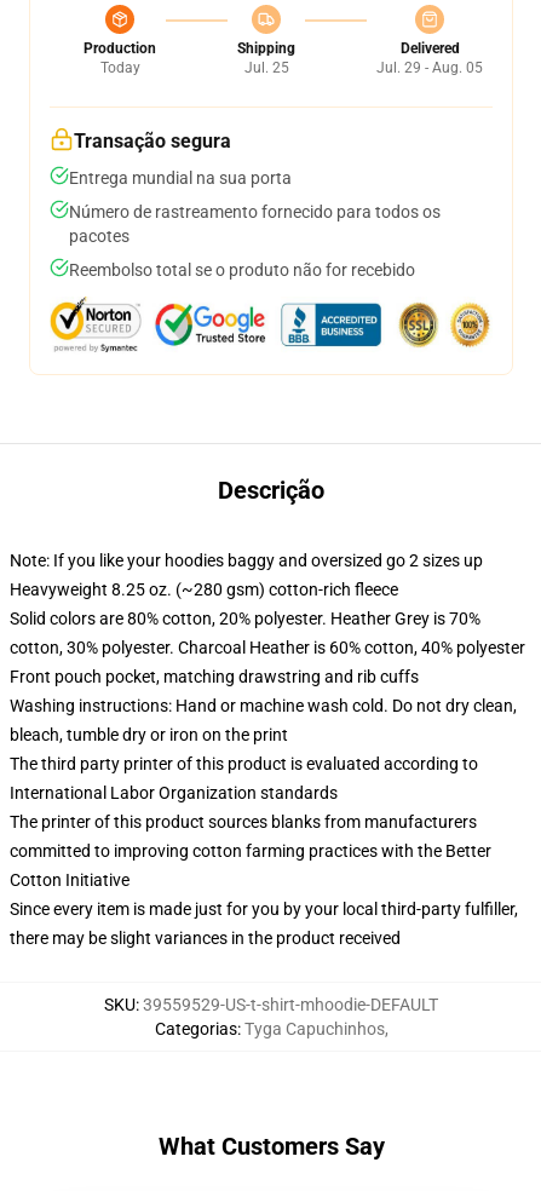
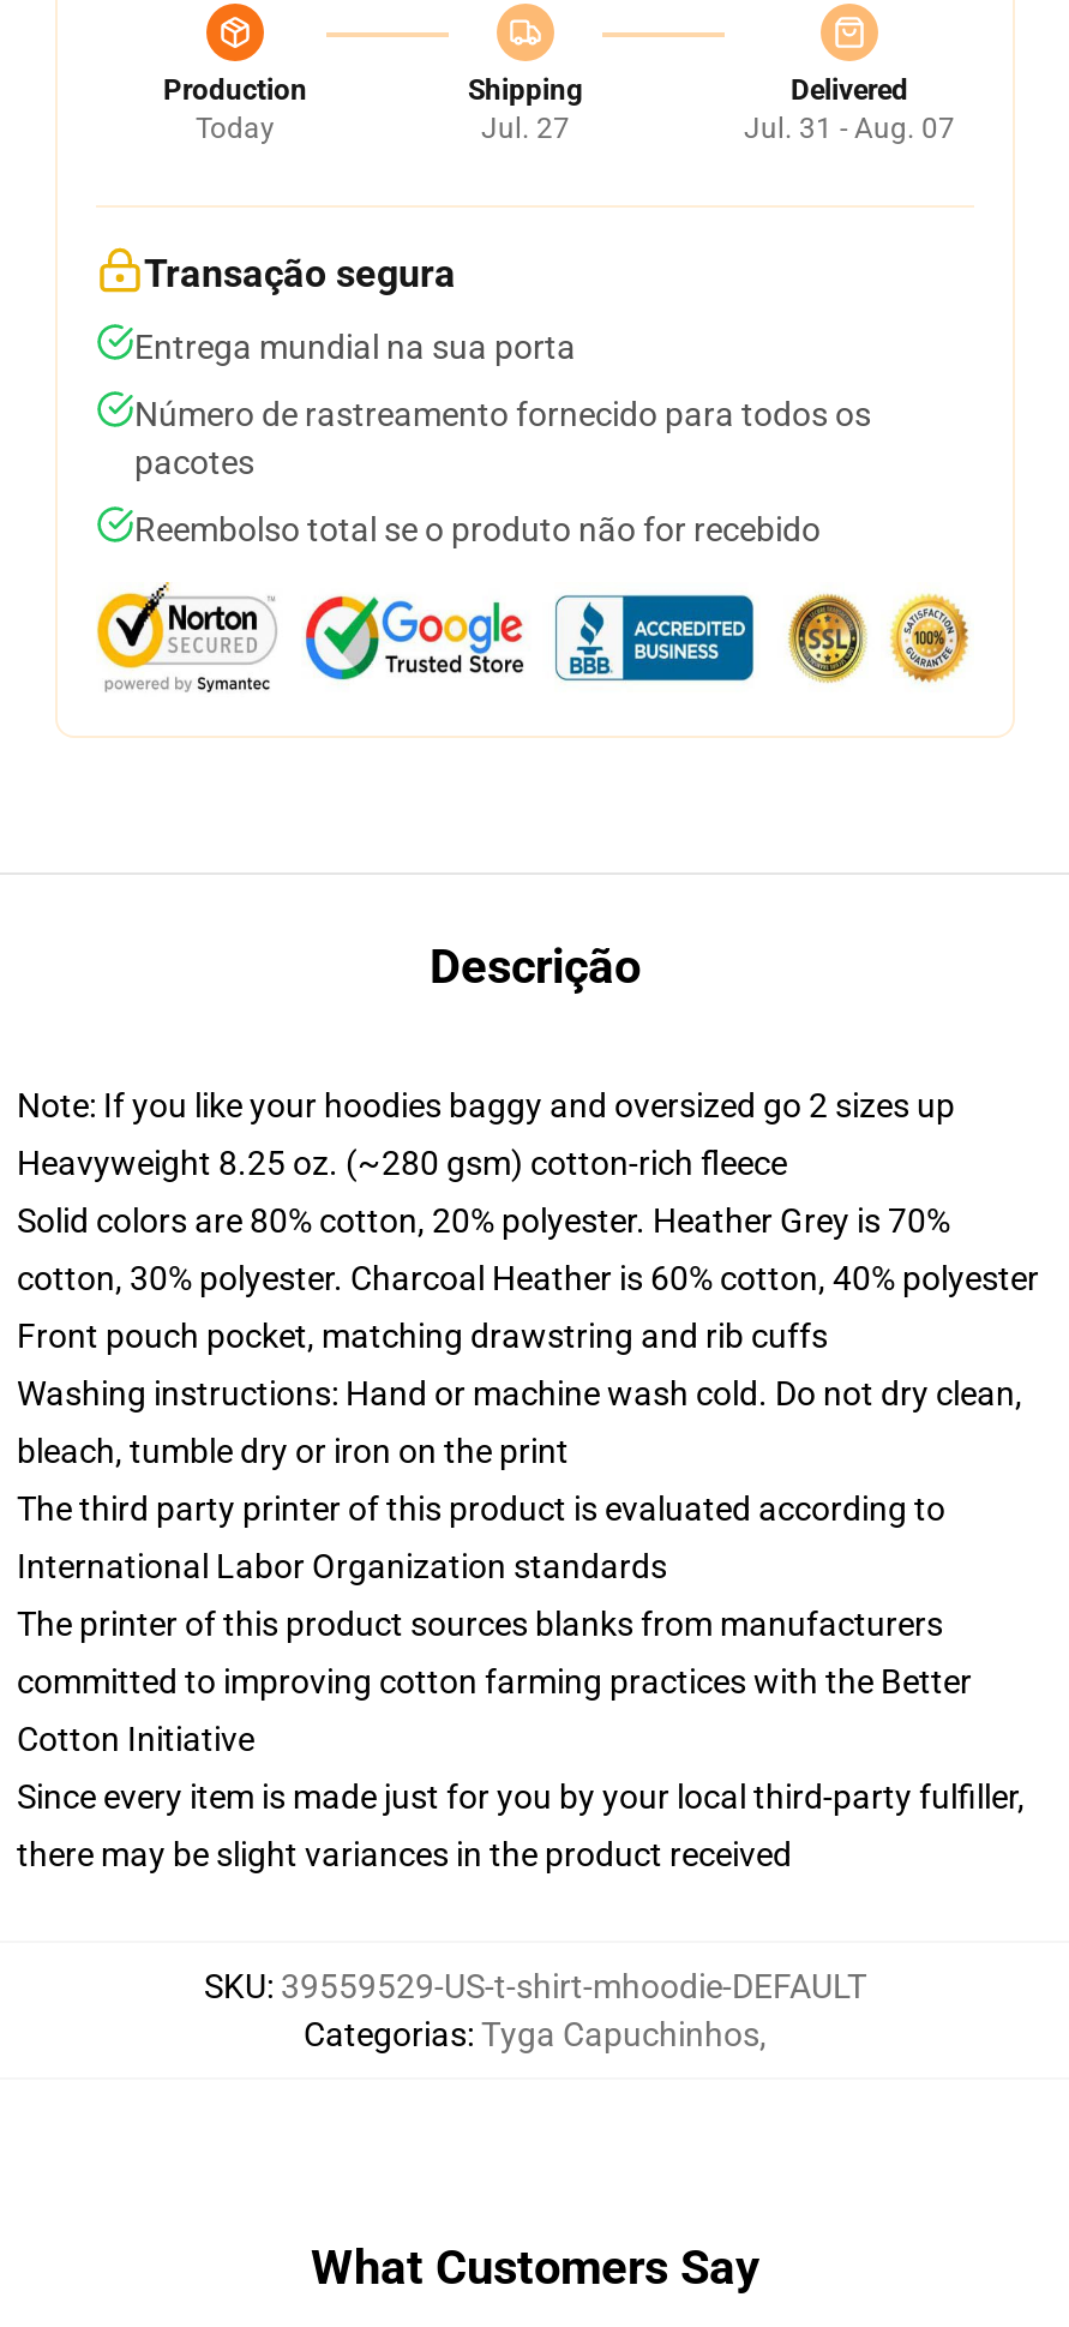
- Jul. 25
+ Jul. 27

- Jul. 29 - Aug. 05
+ Jul. 31 - Aug. 07
